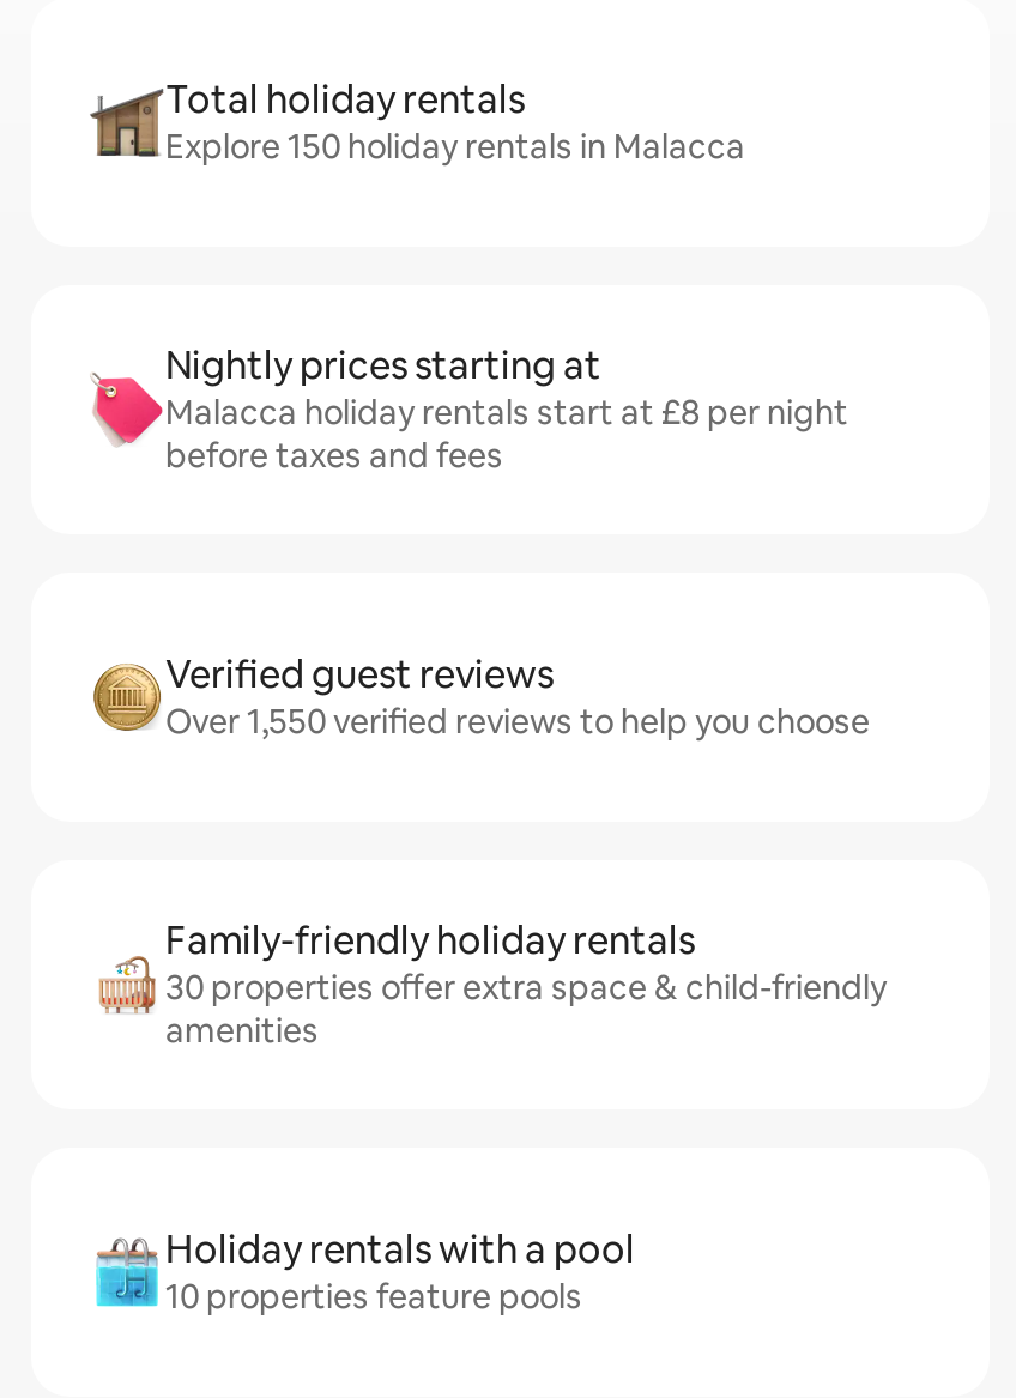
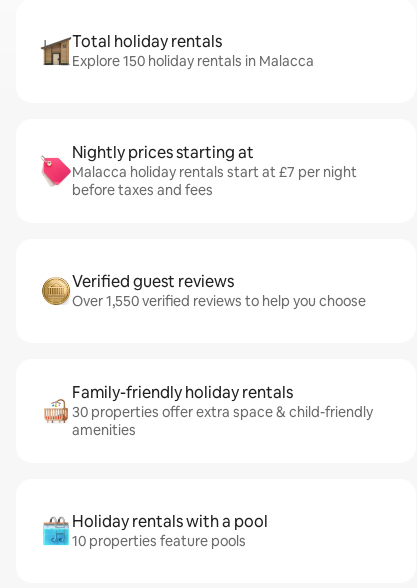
- Malacca holiday rentals start at £8 per night
+ Malacca holiday rentals start at £7 per night
